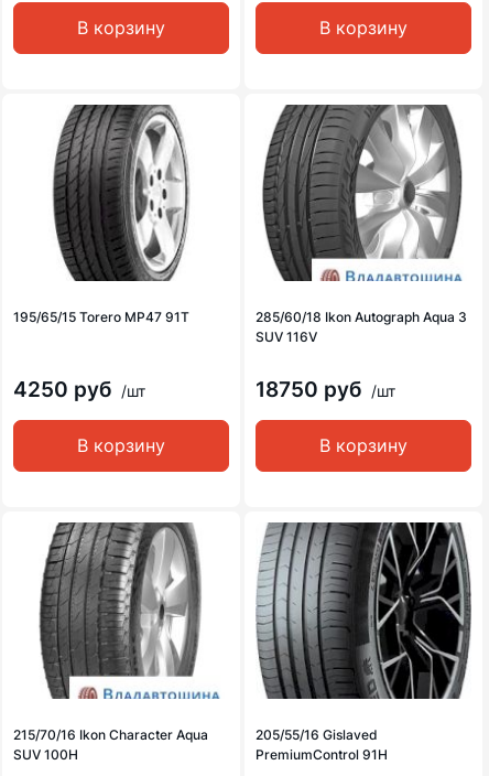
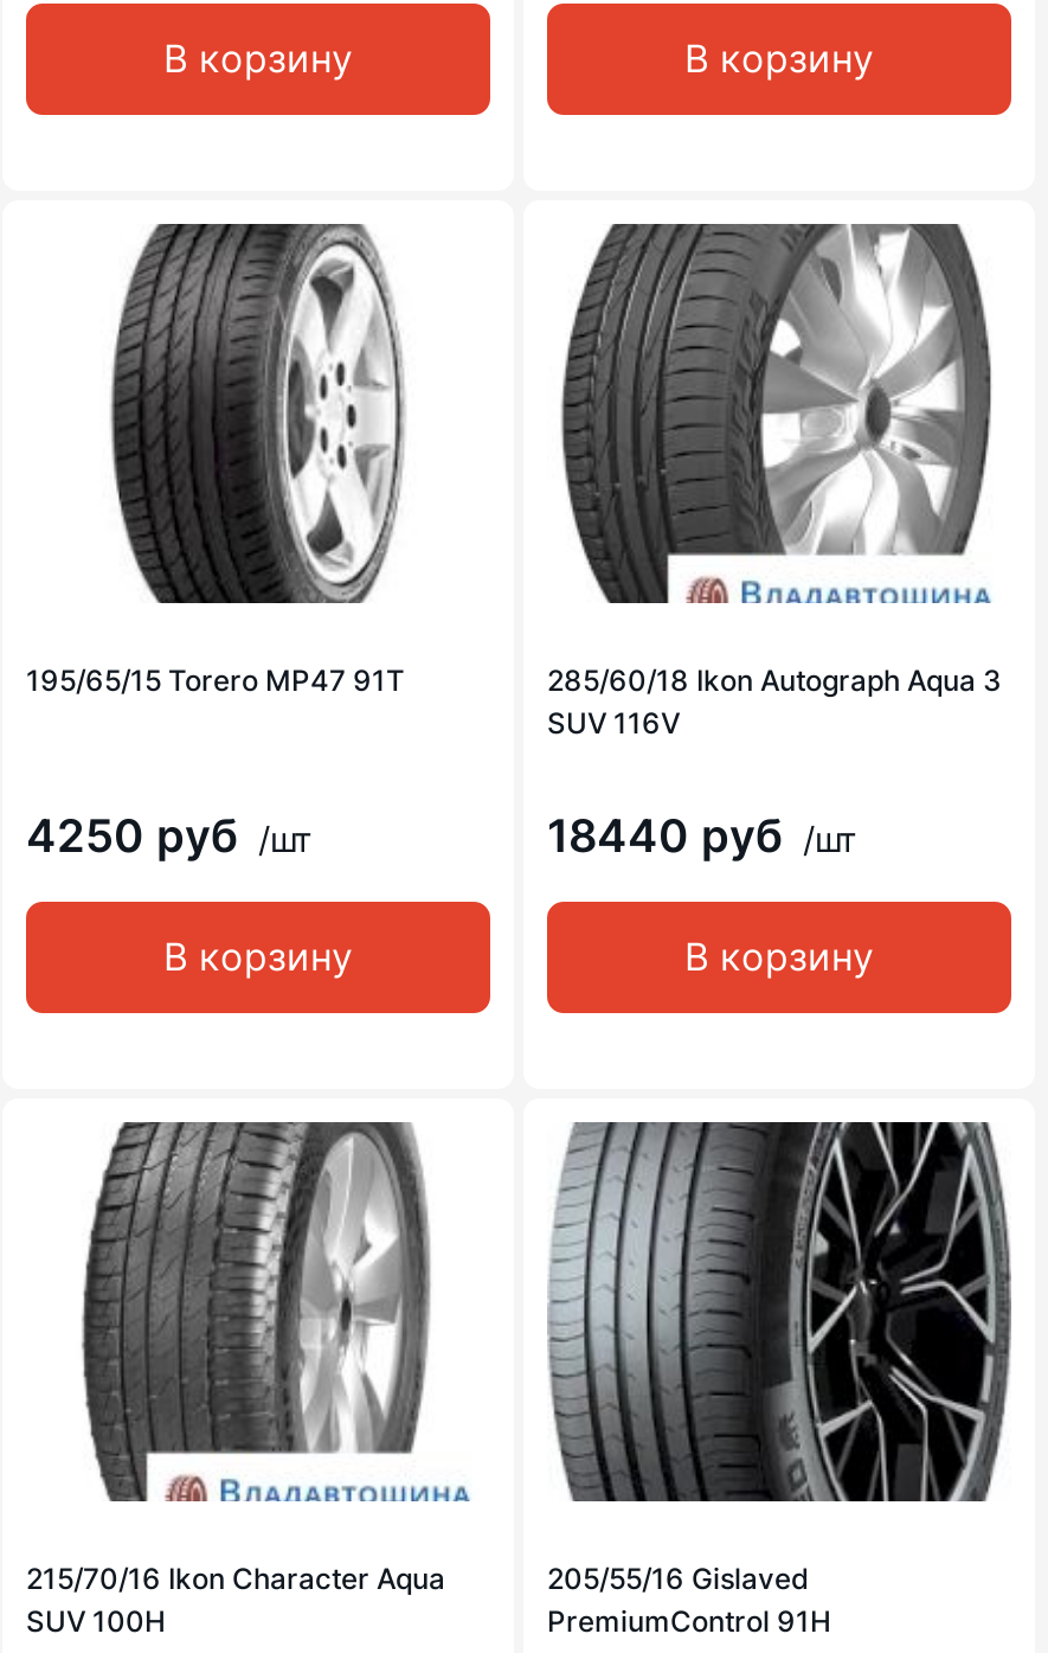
- 18750 руб /шт
+ 18440 руб /шт
